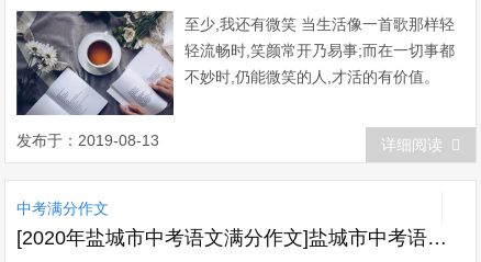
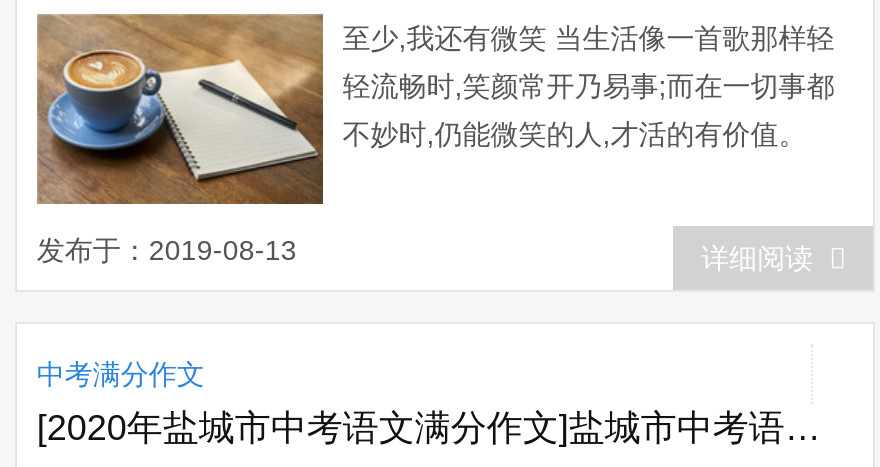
- [image]
+ [image]
